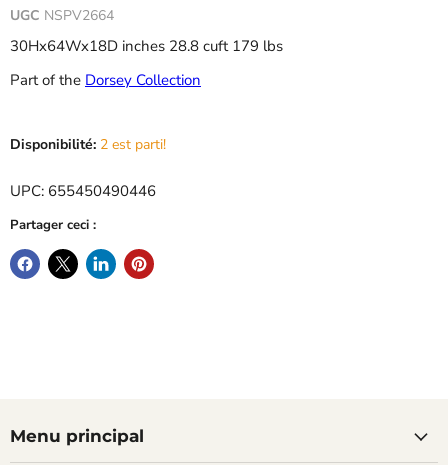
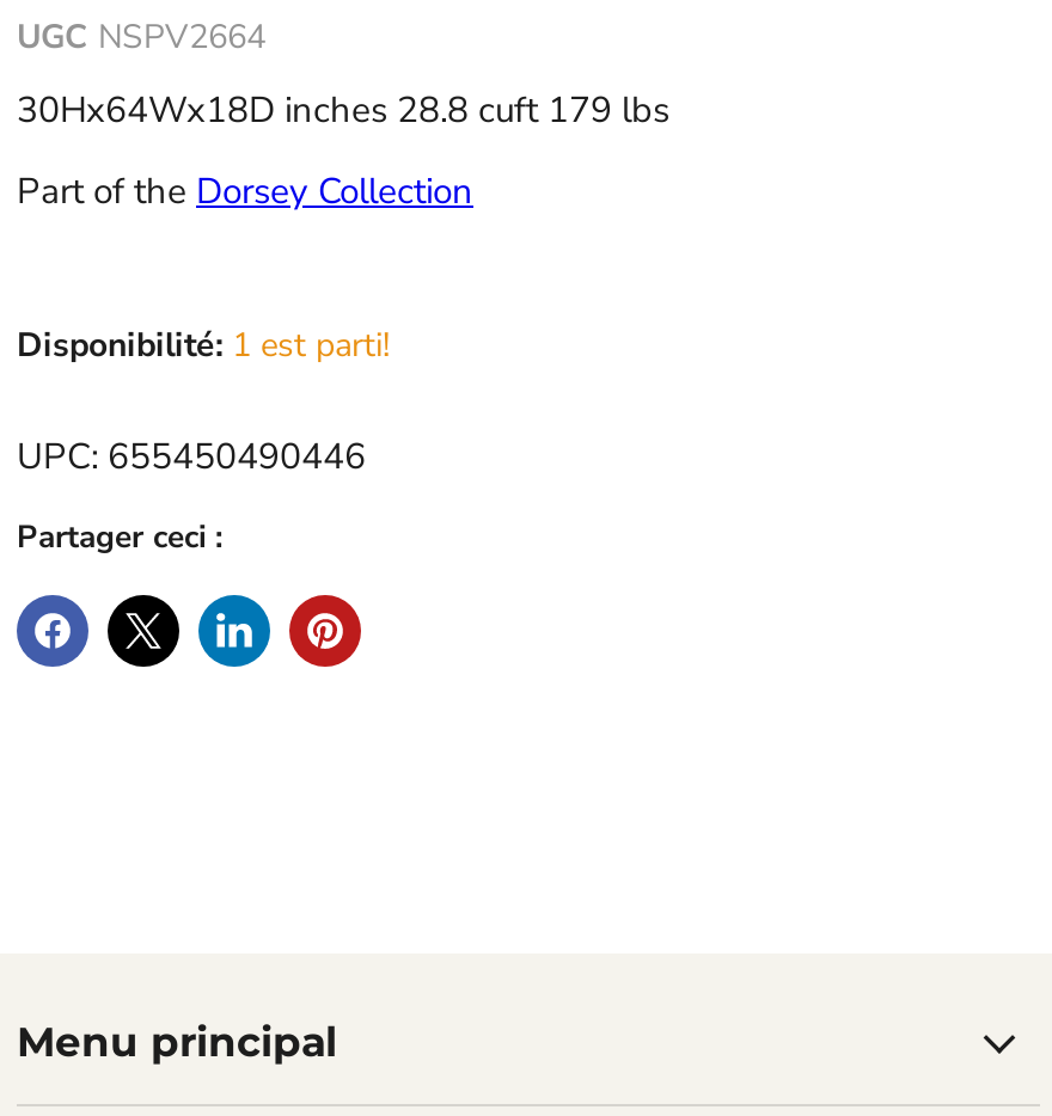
- Disponibilité: 2 est parti!
+ Disponibilité: 1 est parti!
